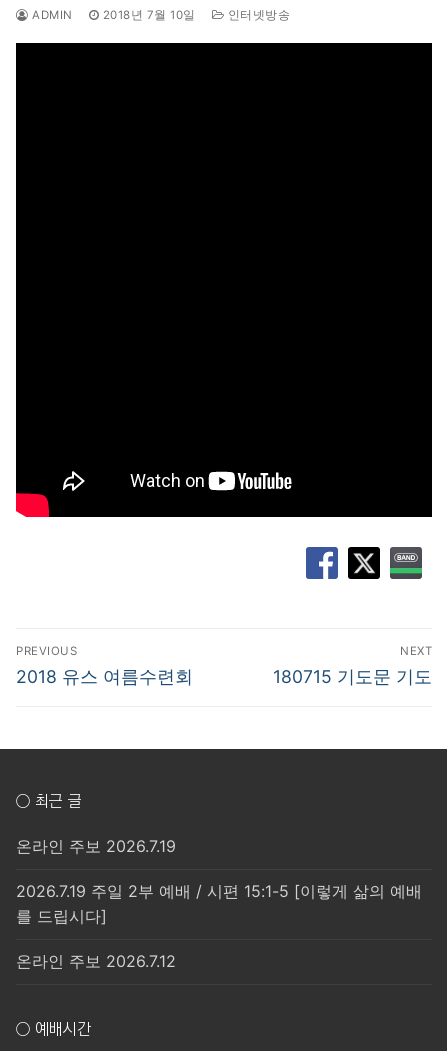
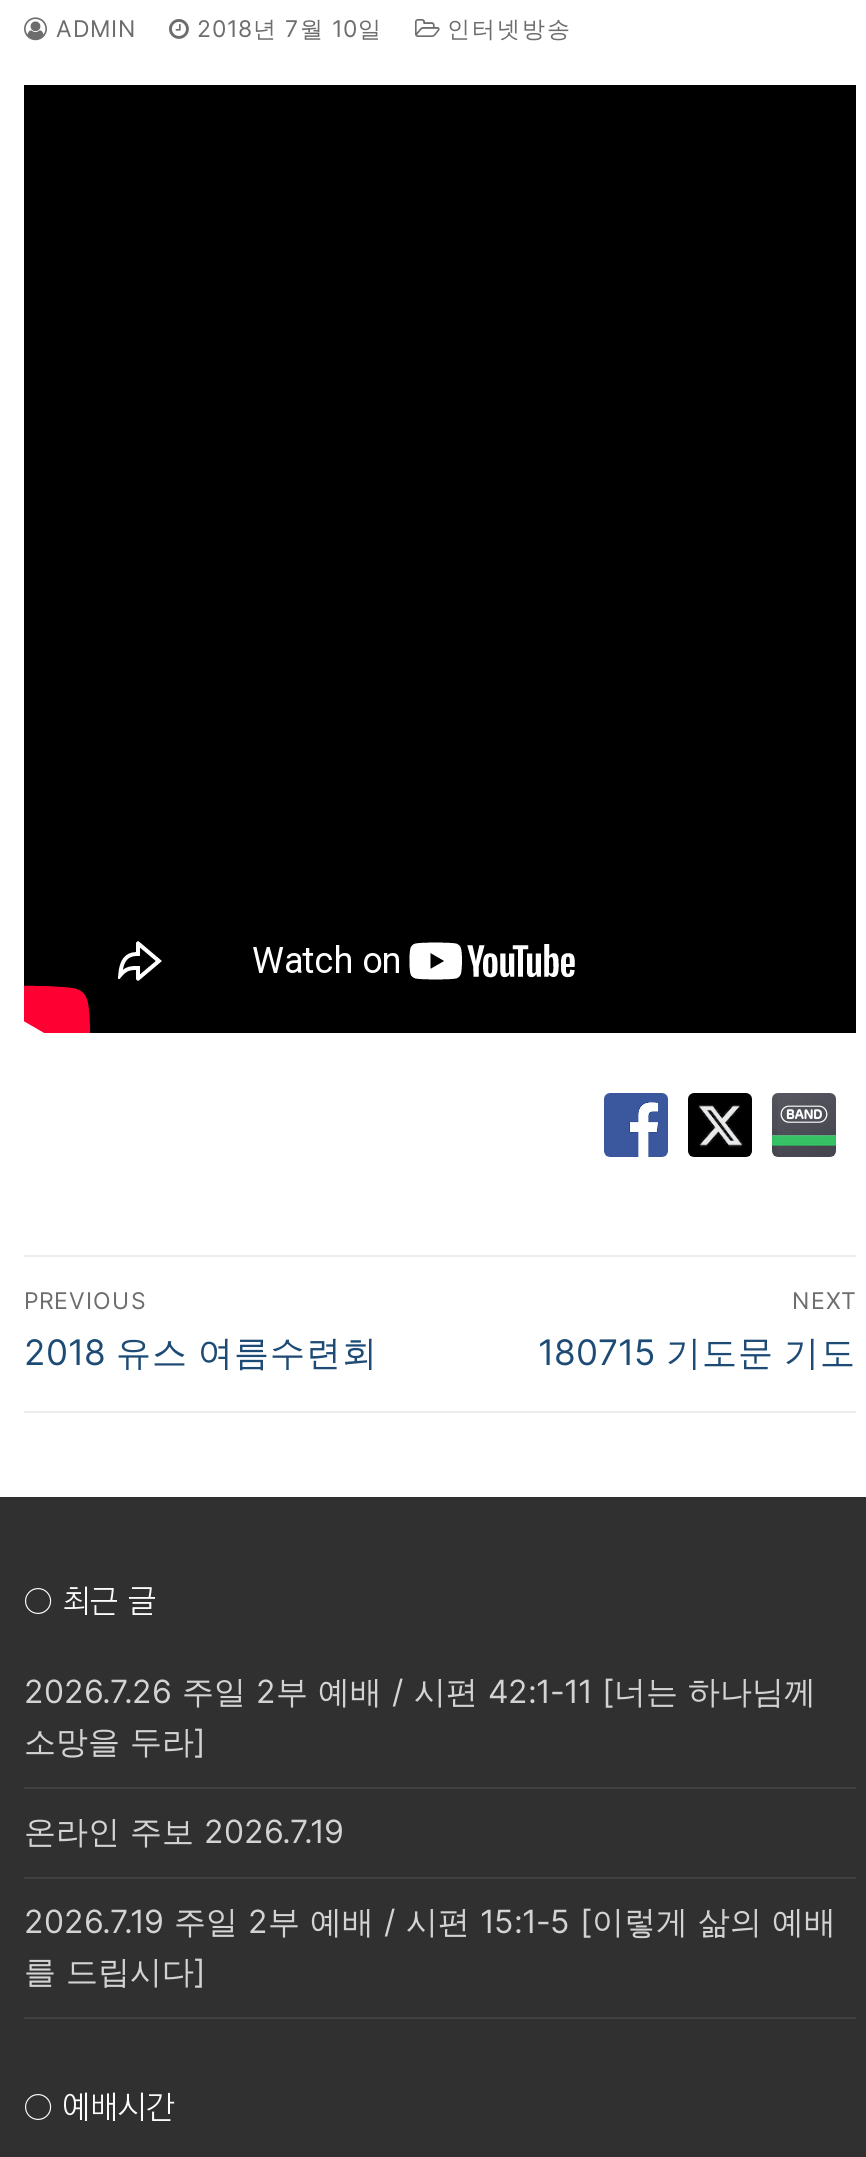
+ 2026.7.26 주일 2부 예배 / 시편 42:1-11 [너는 하나님께
+ 소망을 두라]

moved down: 온라인 주보 2026.7.19 | 2026.7.19 주일 2부 예배 / 시편 15:1-5 [이렇게 삶의 예배 | 를 드립시다]

- 온라인 주보 2026.7.12
